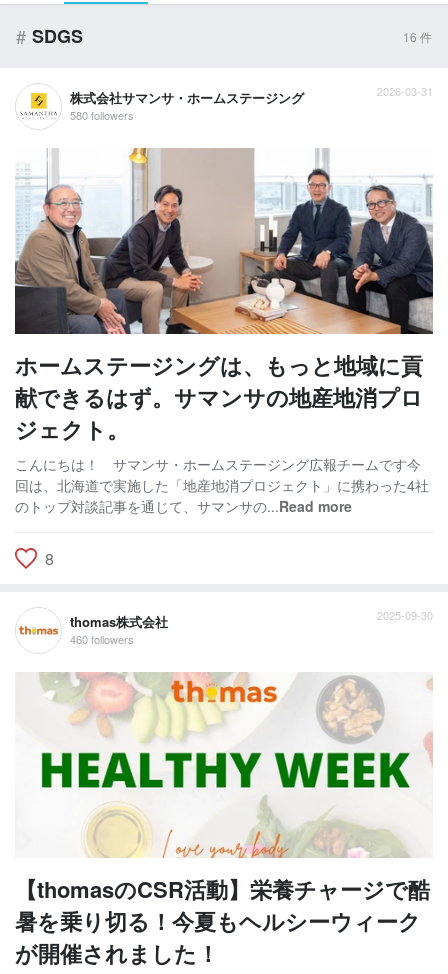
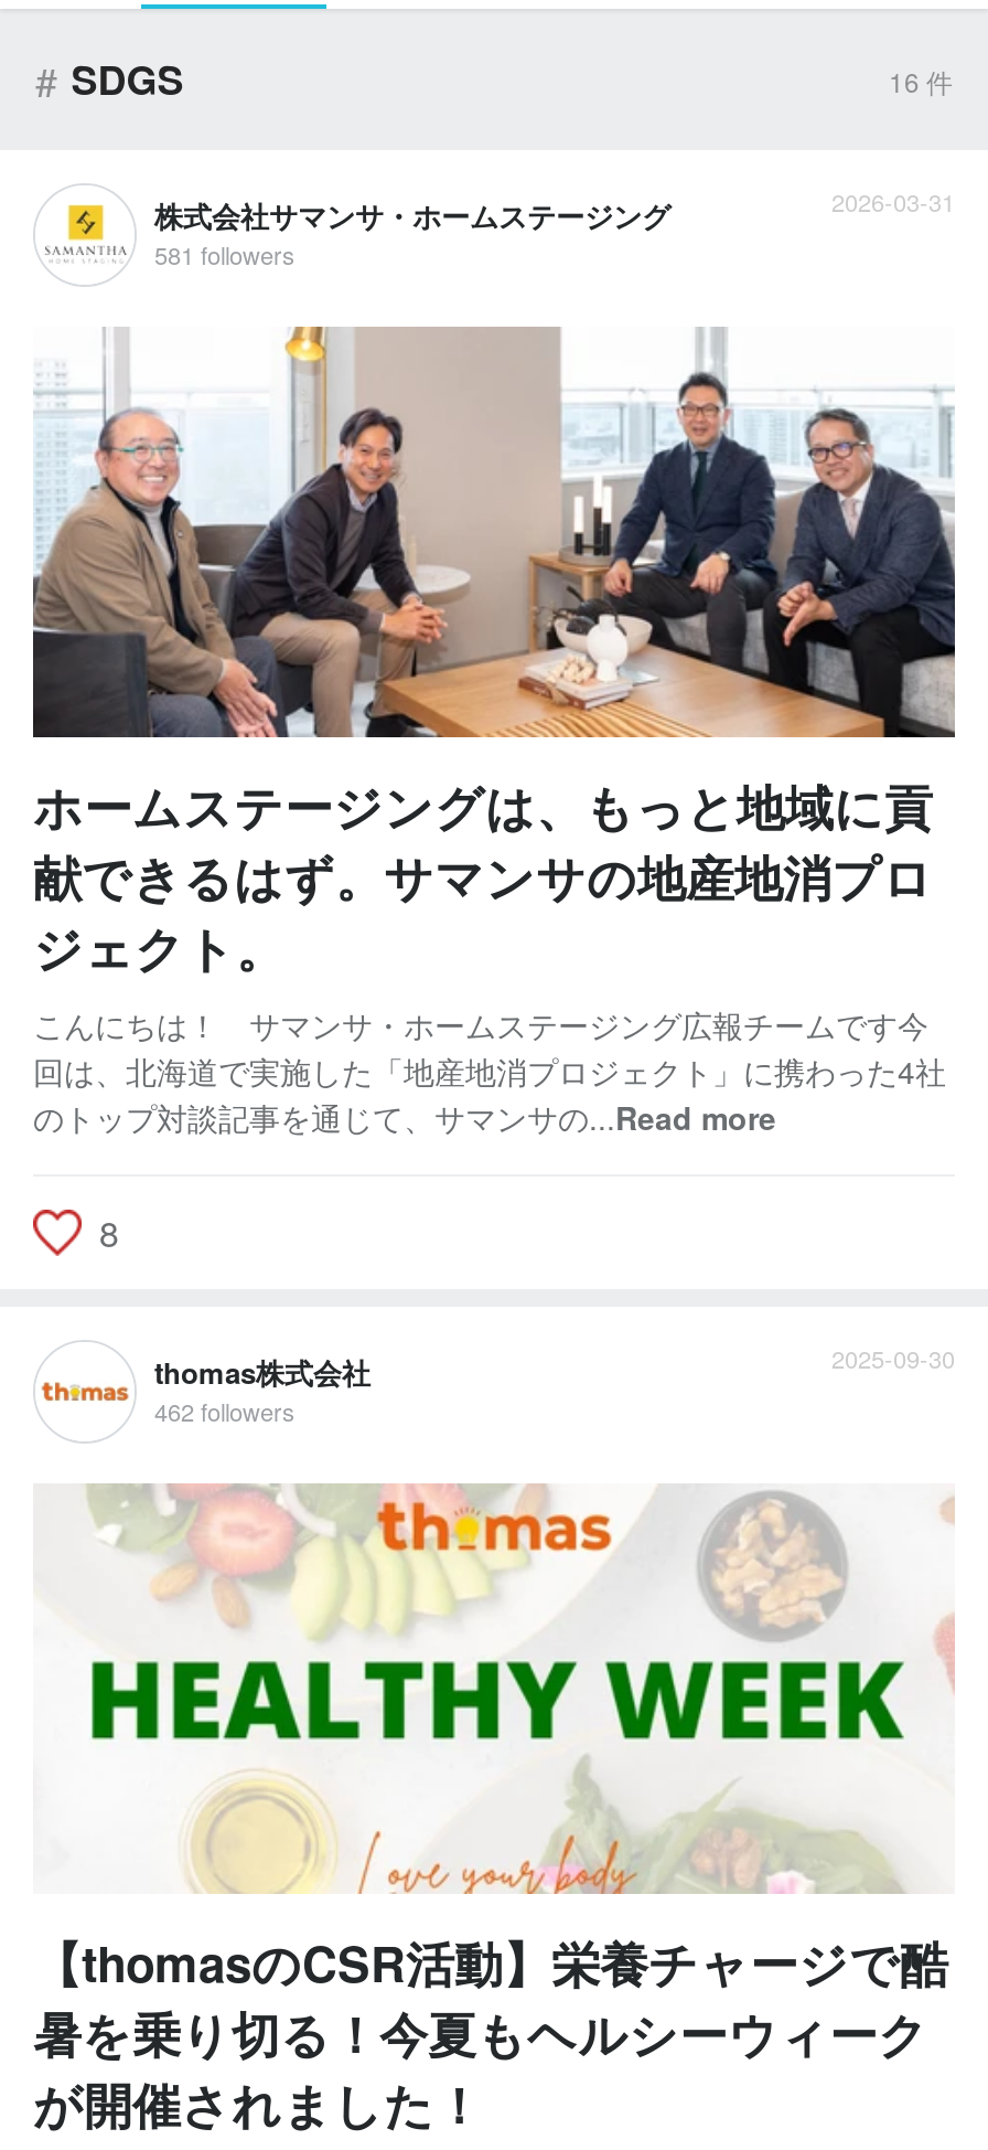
- 580 followers
+ 581 followers

- 460 followers
+ 462 followers
